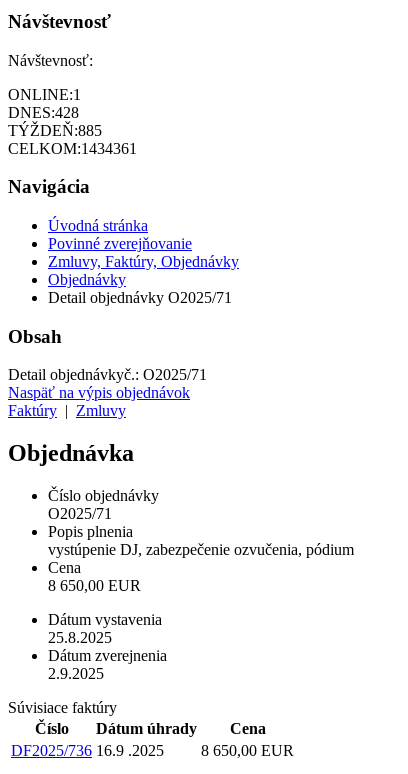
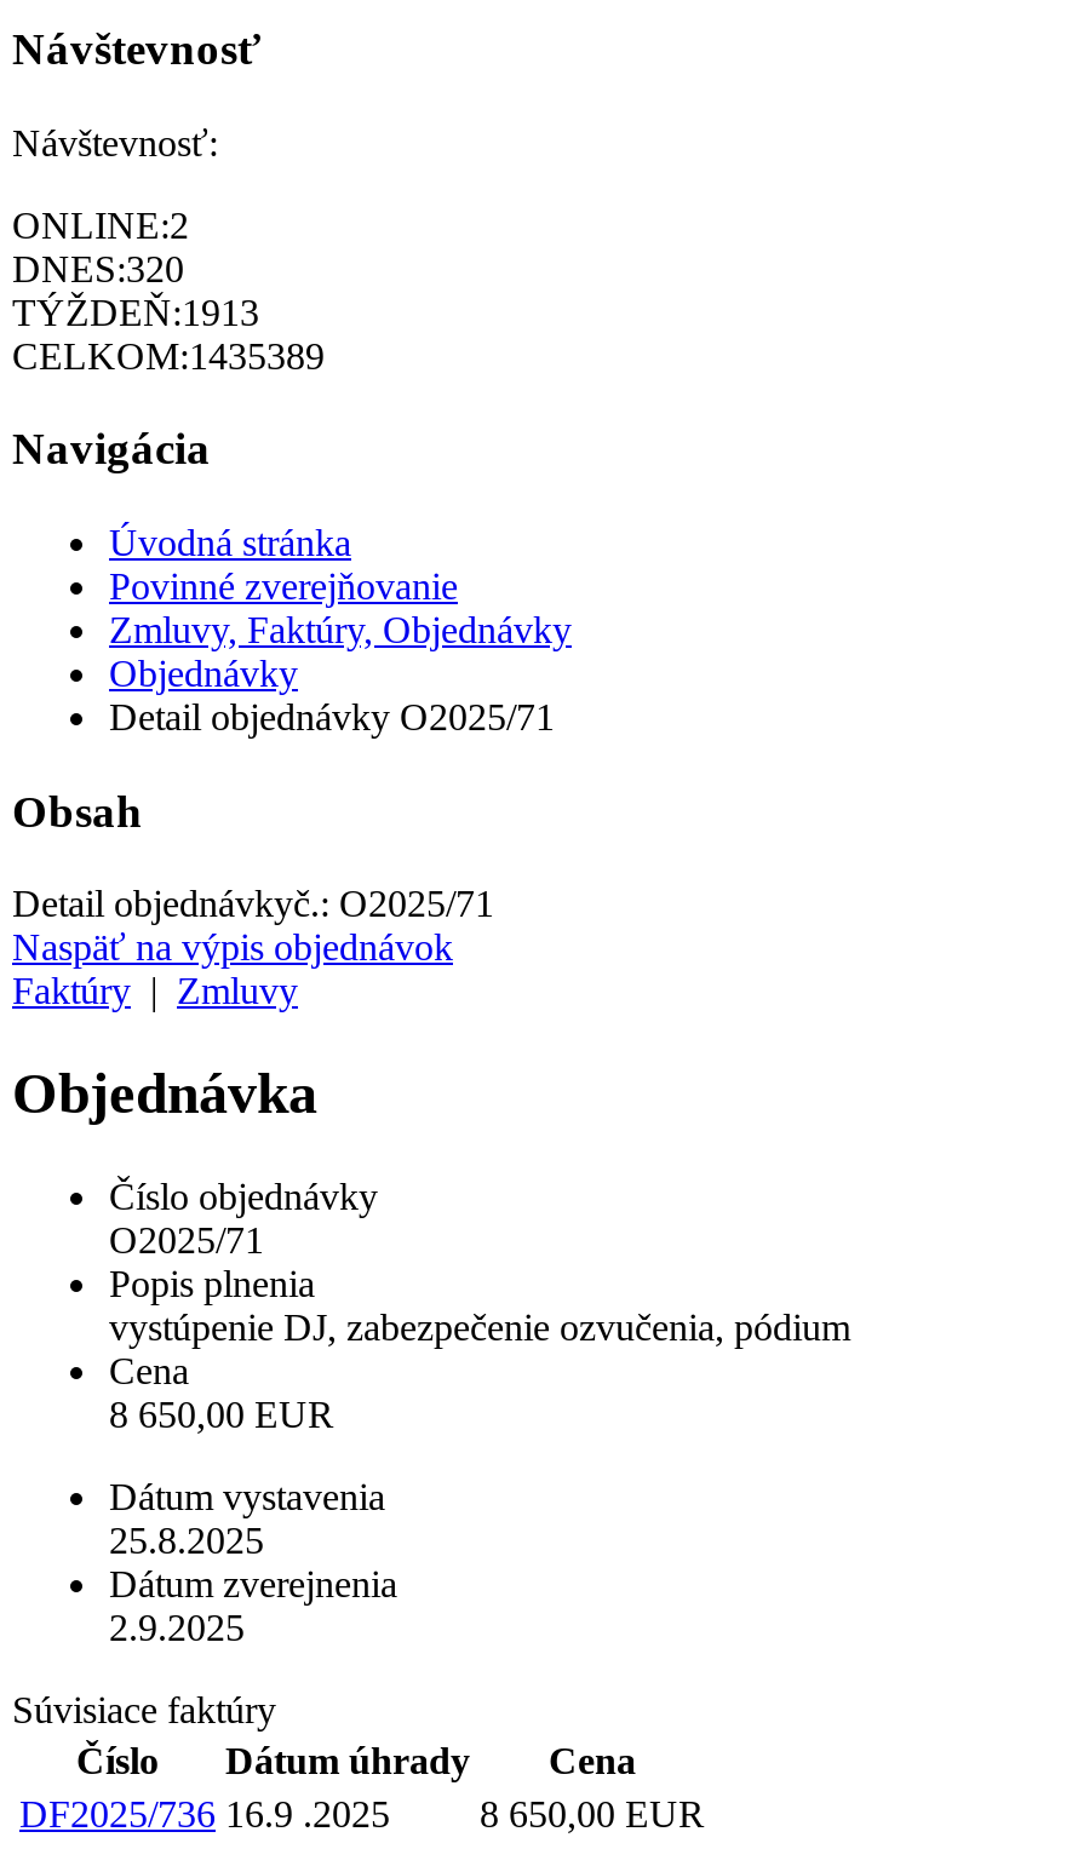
- ONLINE:1
+ ONLINE:2

- DNES:428
+ DNES:320

- TÝŽDEŇ:885
+ TÝŽDEŇ:1913

- CELKOM:1434361
+ CELKOM:1435389
